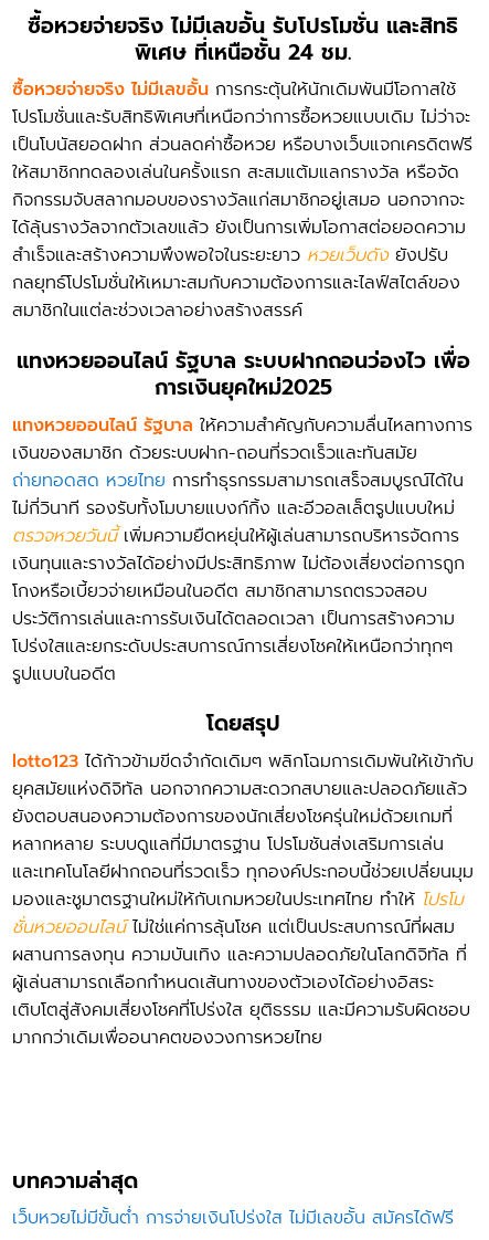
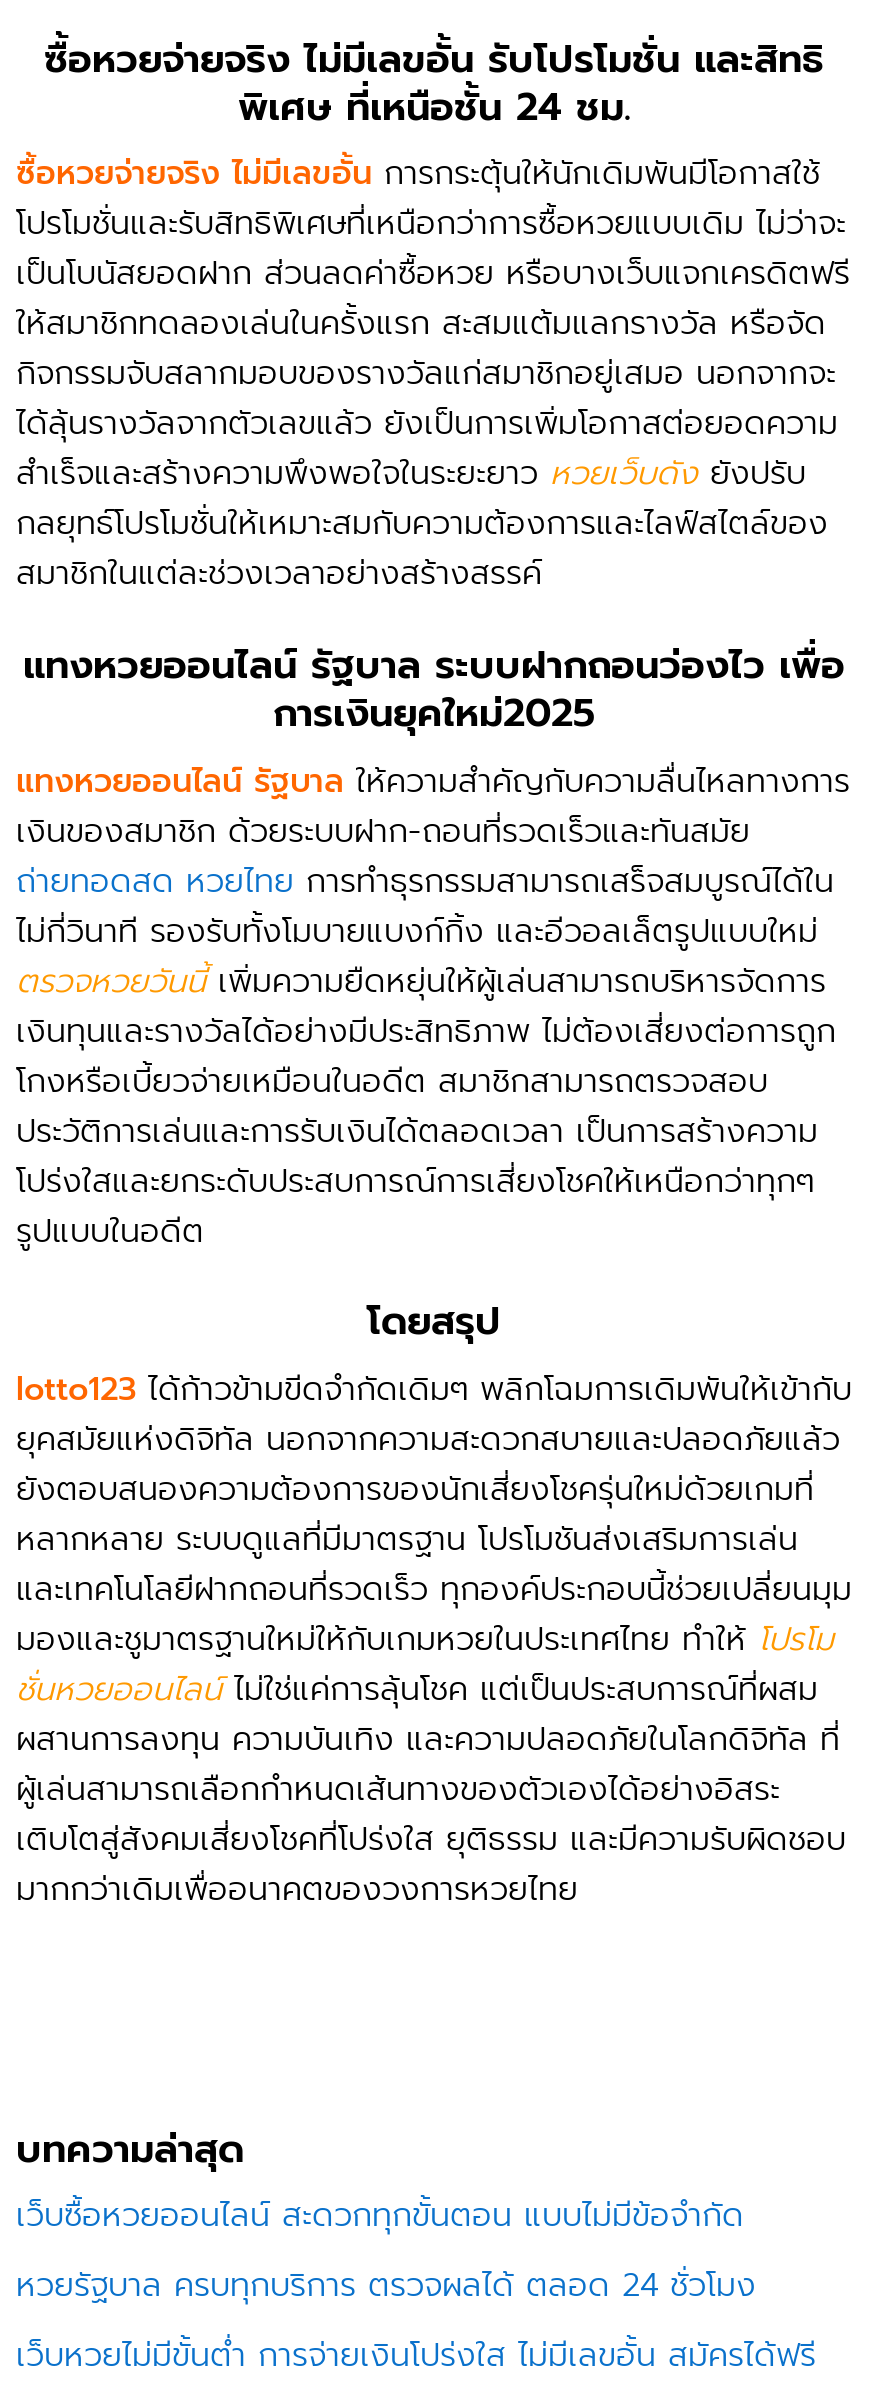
+ เว็บซื้อหวยออนไลน์ สะดวกทุกขั้นตอน แบบไม่มีข้อจำกัด
+ หวยรัฐบาล ครบทุกบริการ ตรวจผลได้ ตลอด 24 ชั่วโมง
